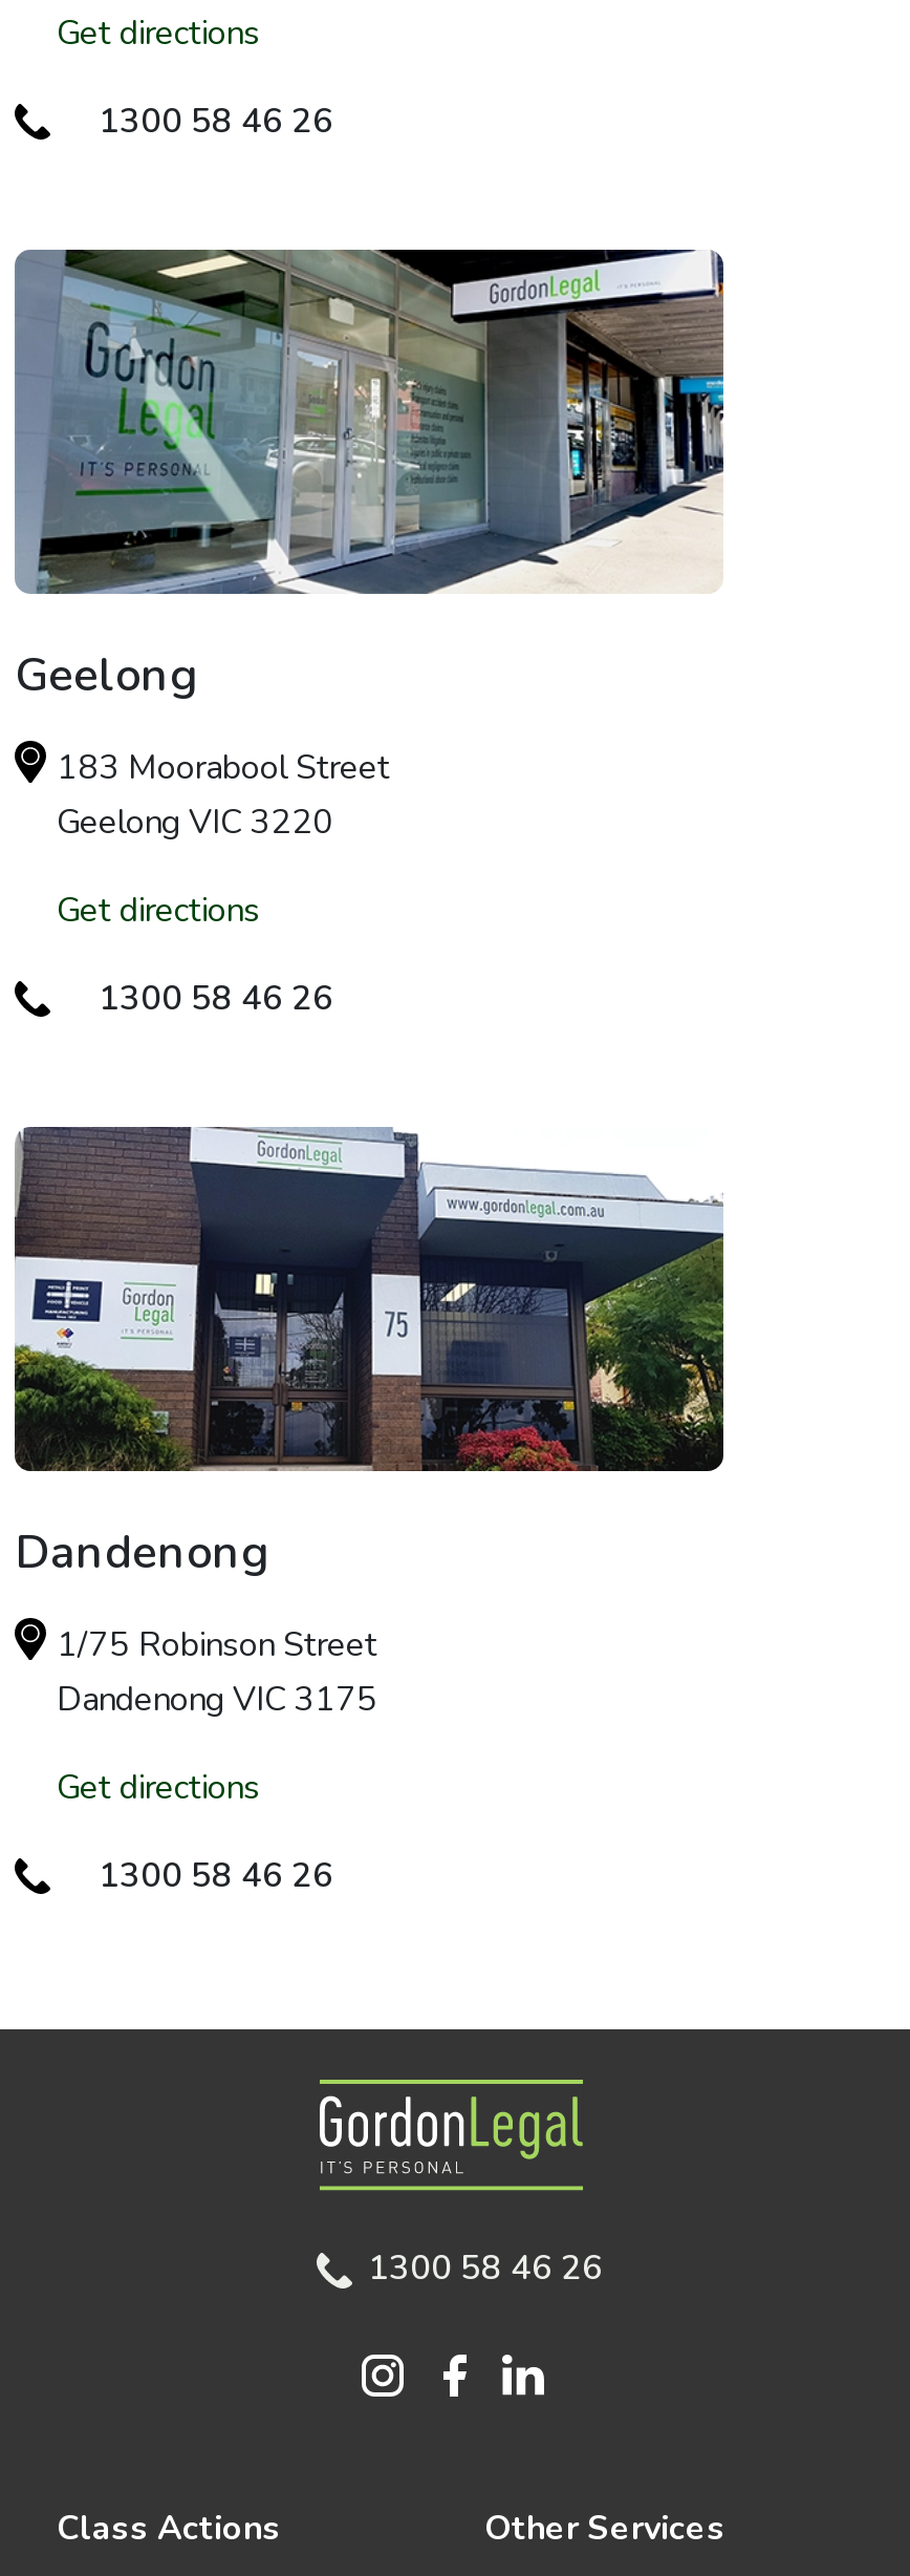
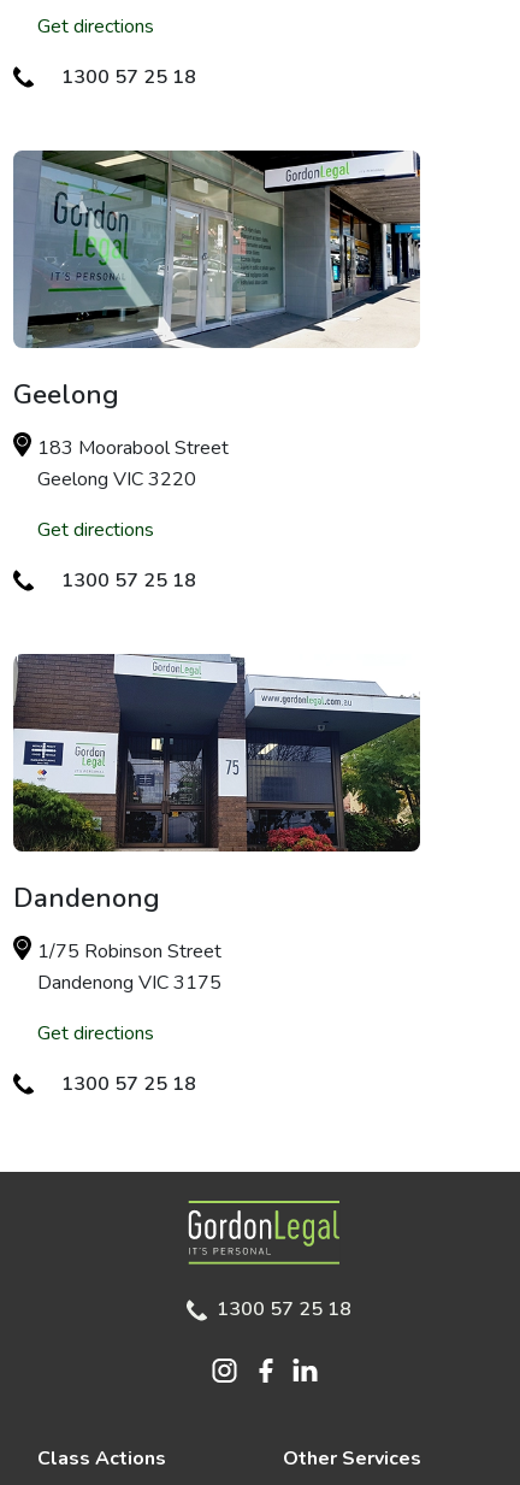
- 1300 58 46 26
+ 1300 57 25 18

- 1300 58 46 26
+ 1300 57 25 18

- 1300 58 46 26
+ 1300 57 25 18

- 1300 58 46 26
+ 1300 57 25 18
